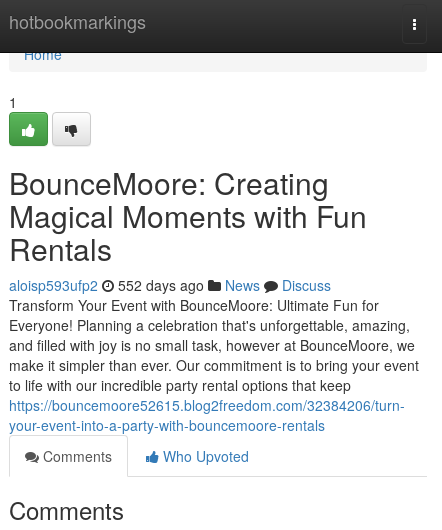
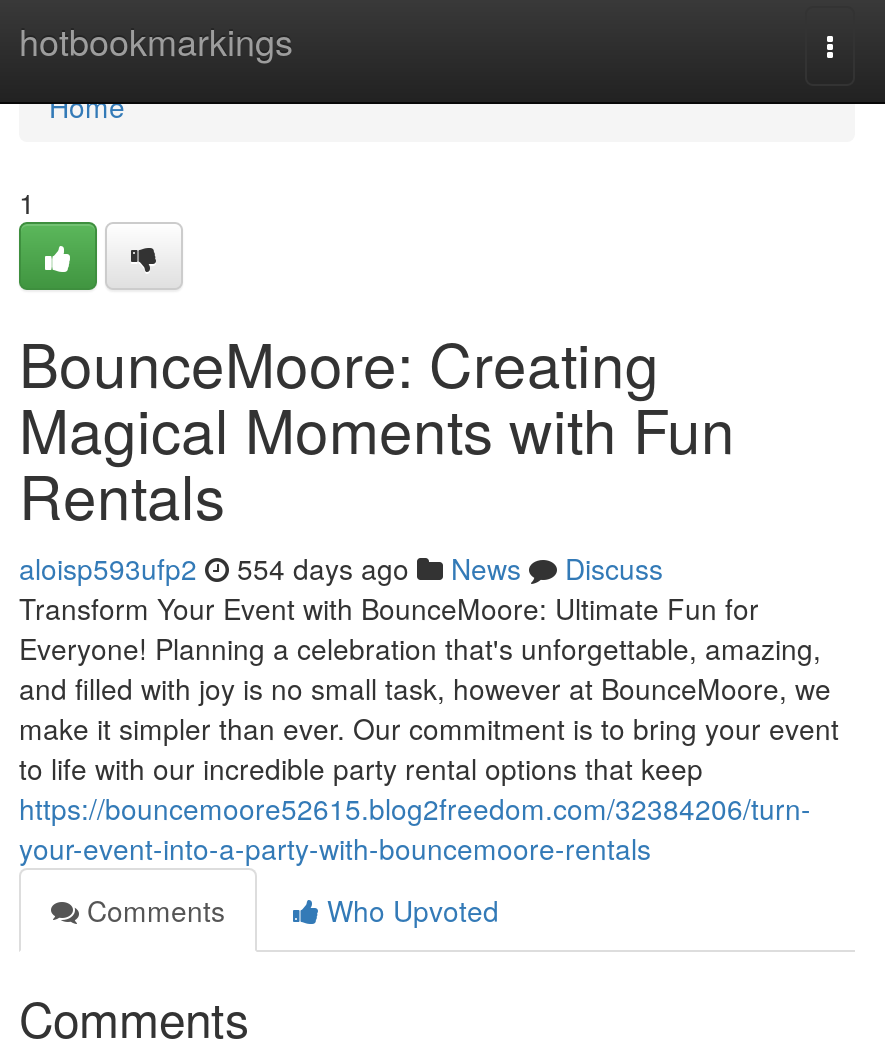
- aloisp593ufp2 552 days ago News Discuss
+ aloisp593ufp2 554 days ago News Discuss
